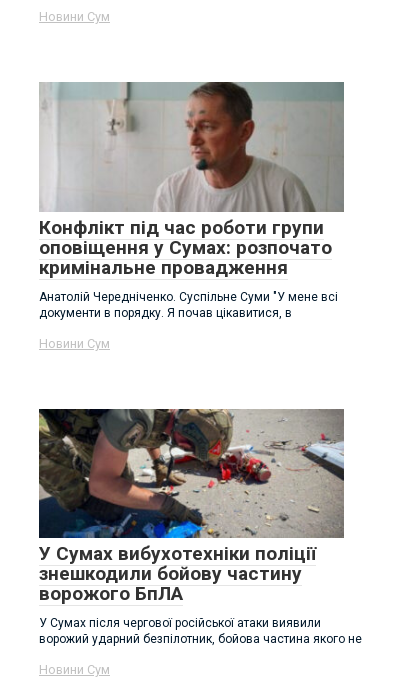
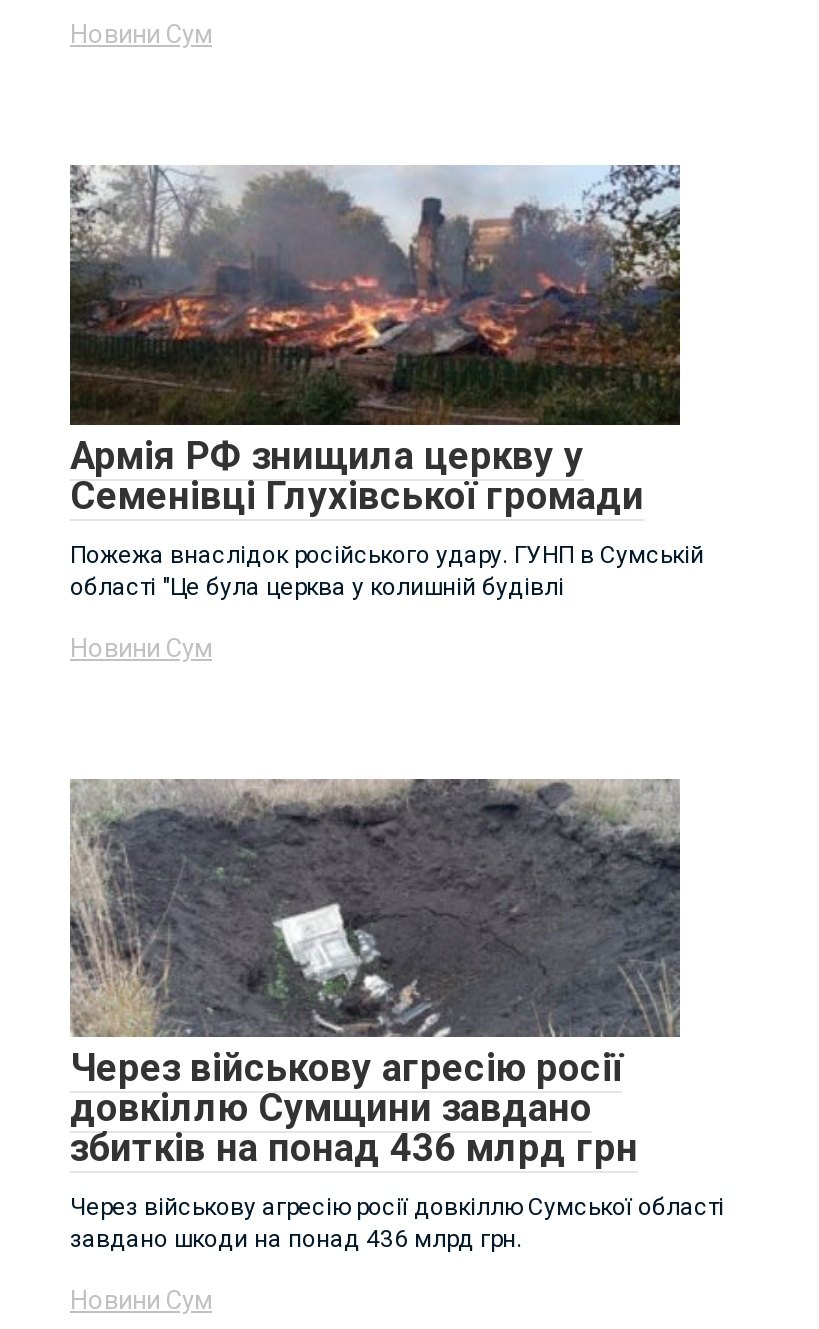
- [image]
- Конфлікт під час роботи групи
- оповіщення у Сумах: розпочато
- кримінальне провадження
+ [image]
+ Армія РФ знищила церкву у
+ Семенівці Глухівської громади

- Анатолій Чередніченко. Суспільне Суми "У мене всі
- документи в порядку. Я почав цікавитися, в
+ Пожежа внаслідок російського удару. ГУНП в Сумській
+ області "Це була церква у колишній будівлі

- [image]
- У Сумах вибухотехніки поліції
- знешкодили бойову частину
- ворожого БпЛА
+ [image]
+ Через військову агресію росії
+ довкіллю Сумщини завдано
+ збитків на понад 436 млрд грн

- У Сумах після чергової російської атаки виявили
- ворожий ударний безпілотник, бойова частина якого не
+ Через військову агресію росії довкіллю Сумської області
+ завдано шкоди на понад 436 млрд грн.
